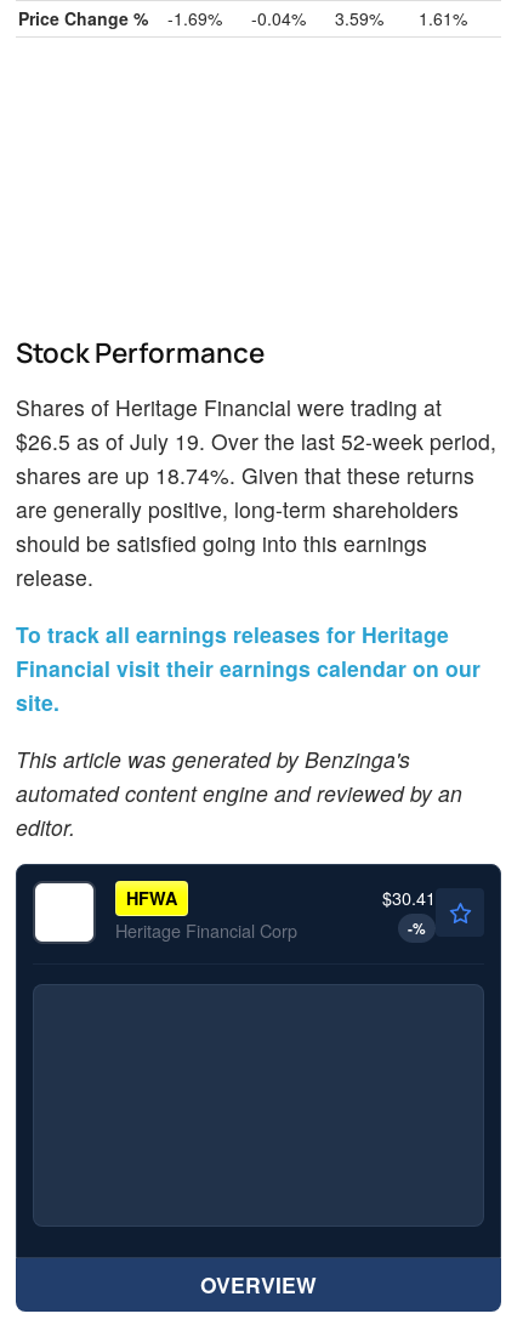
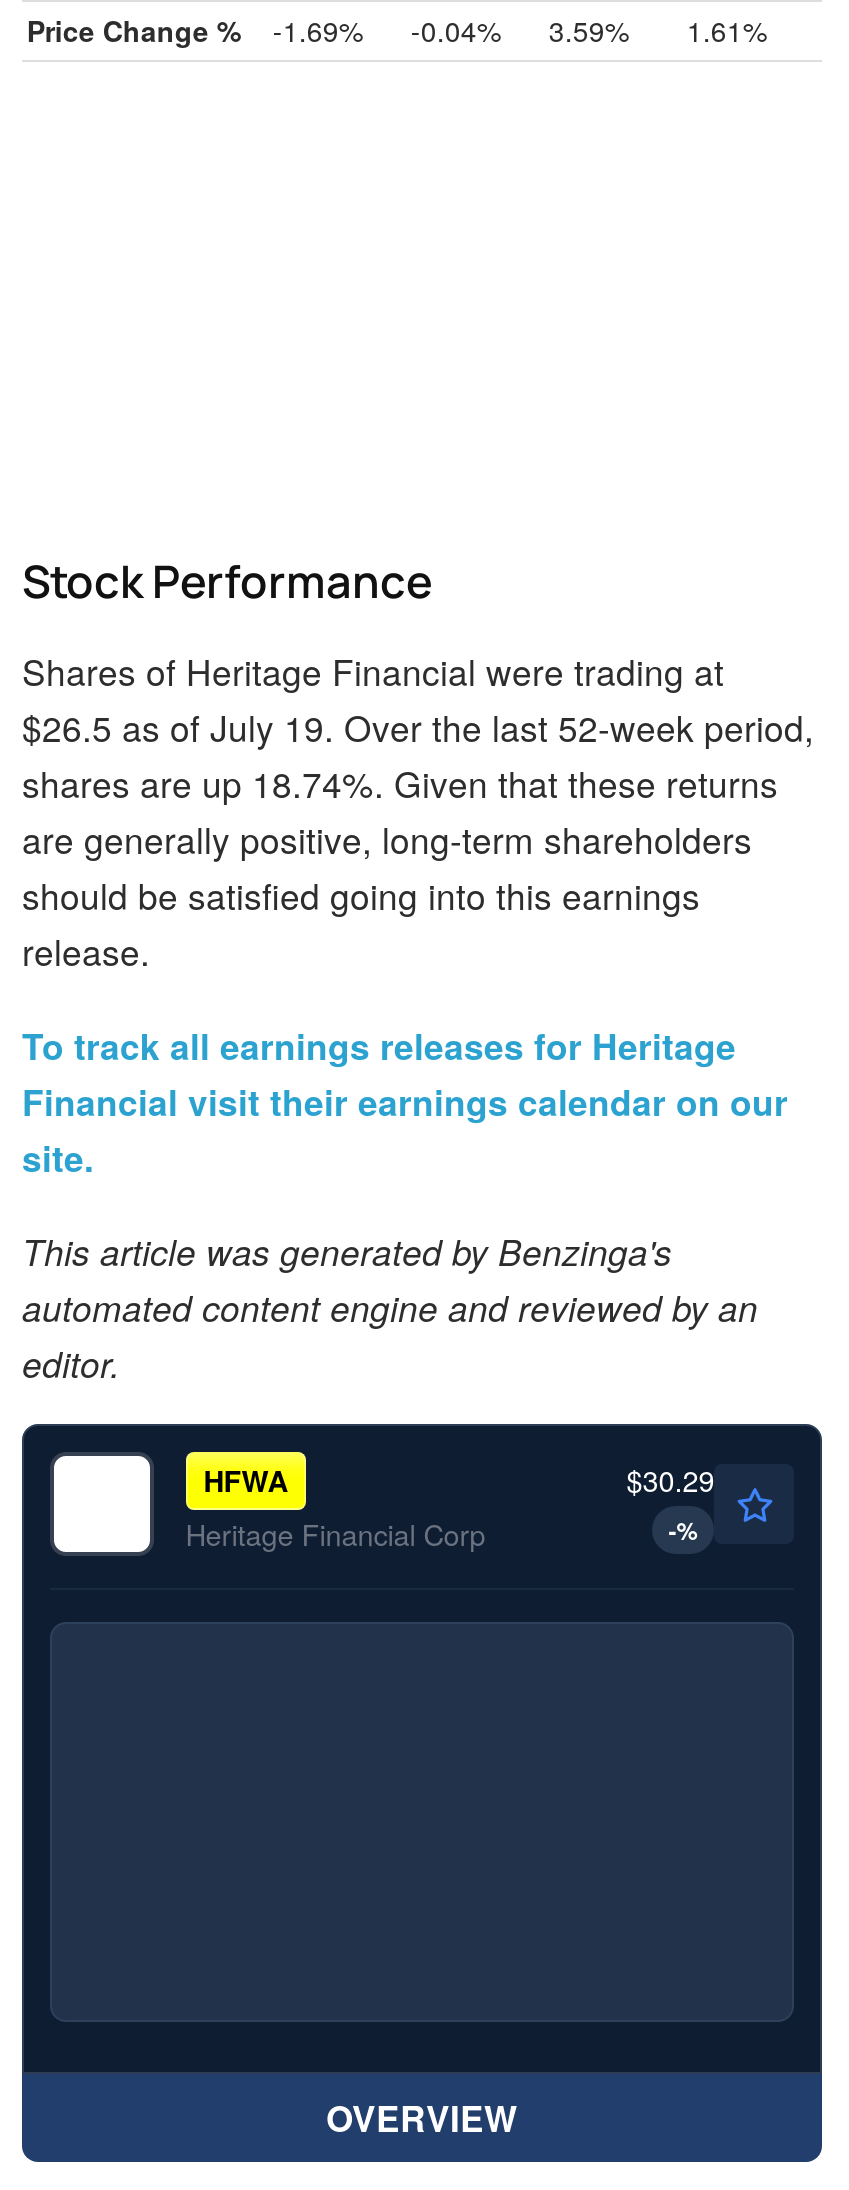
- $30.41
+ $30.29
